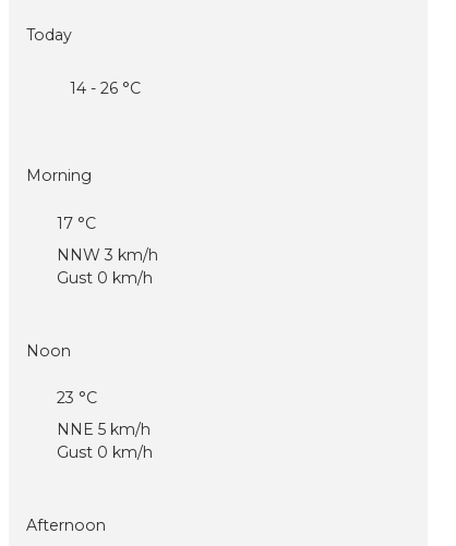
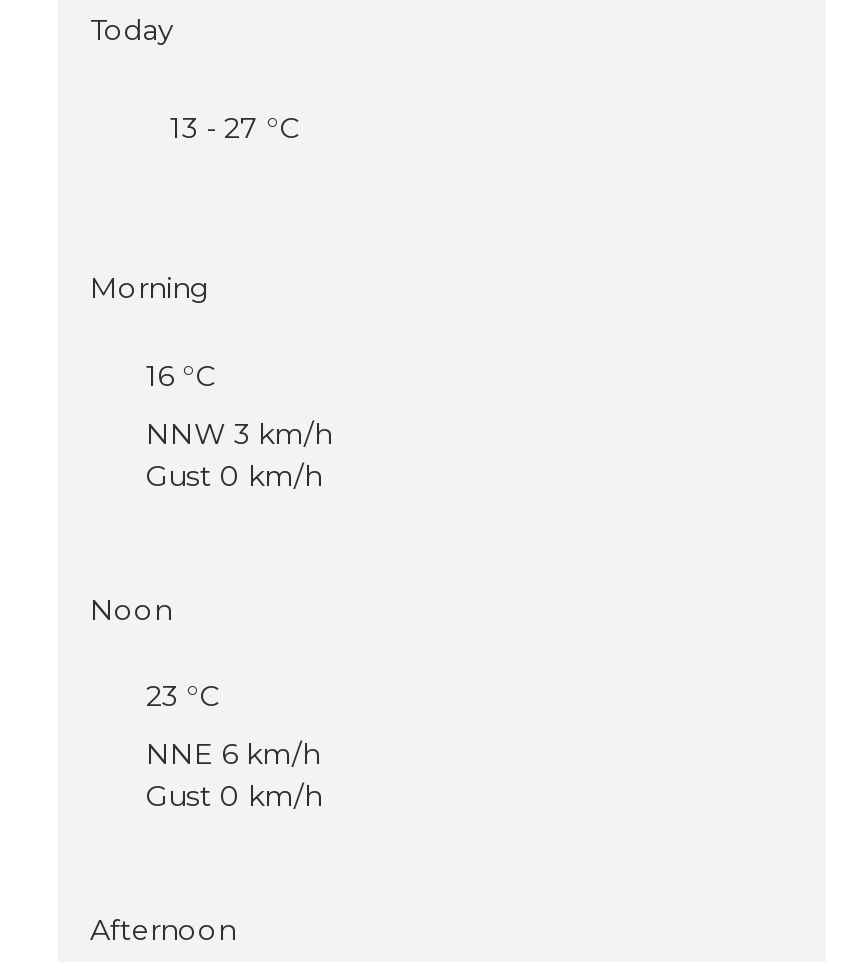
- 14 - 26 °C
+ 13 - 27 °C

- 17 °C
+ 16 °C

- NNE 5 km/h
+ NNE 6 km/h
